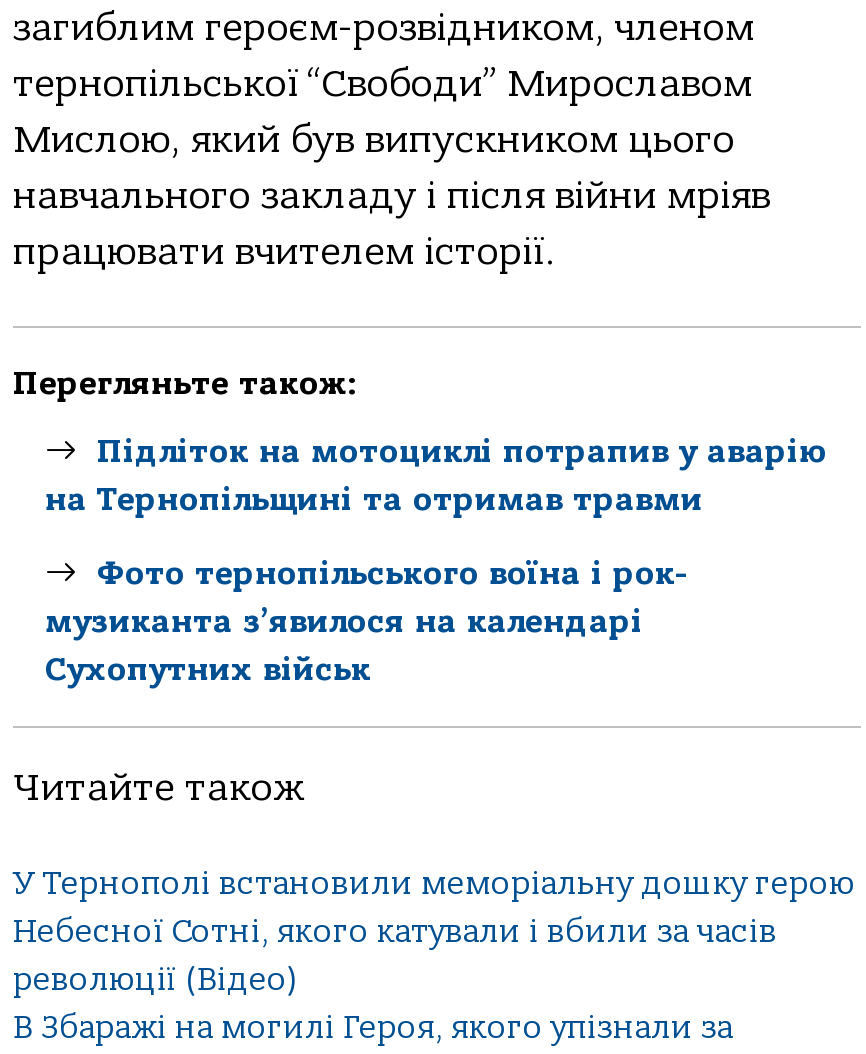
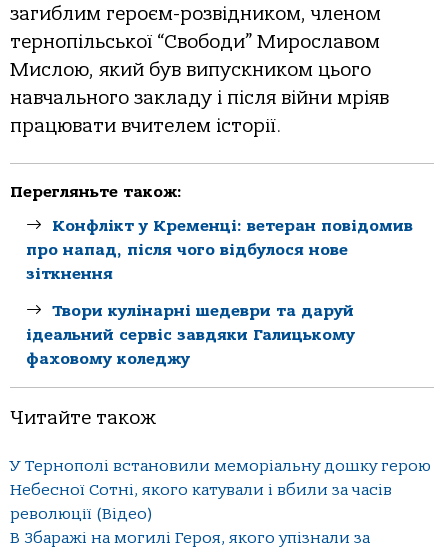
- Підліток на мотоциклі потрапив у аварію
- на Тернопільщині та отримав травми
+ Конфлікт у Кременці: ветеран повідомив
+ про напад, після чого відбулося нове
+ зіткнення

- Фото тернопільського воїна і рок-
- музиканта з’явилося на календарі
- Сухопутних військ
+ Твори кулінарні шедеври та даруй
+ ідеальний сервіс завдяки Галицькому
+ фаховому коледжу
